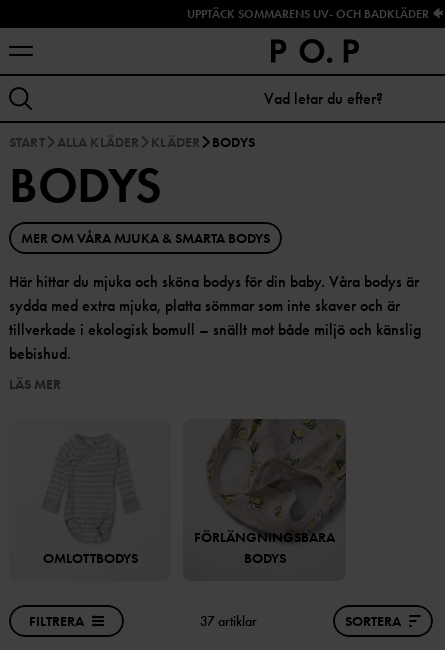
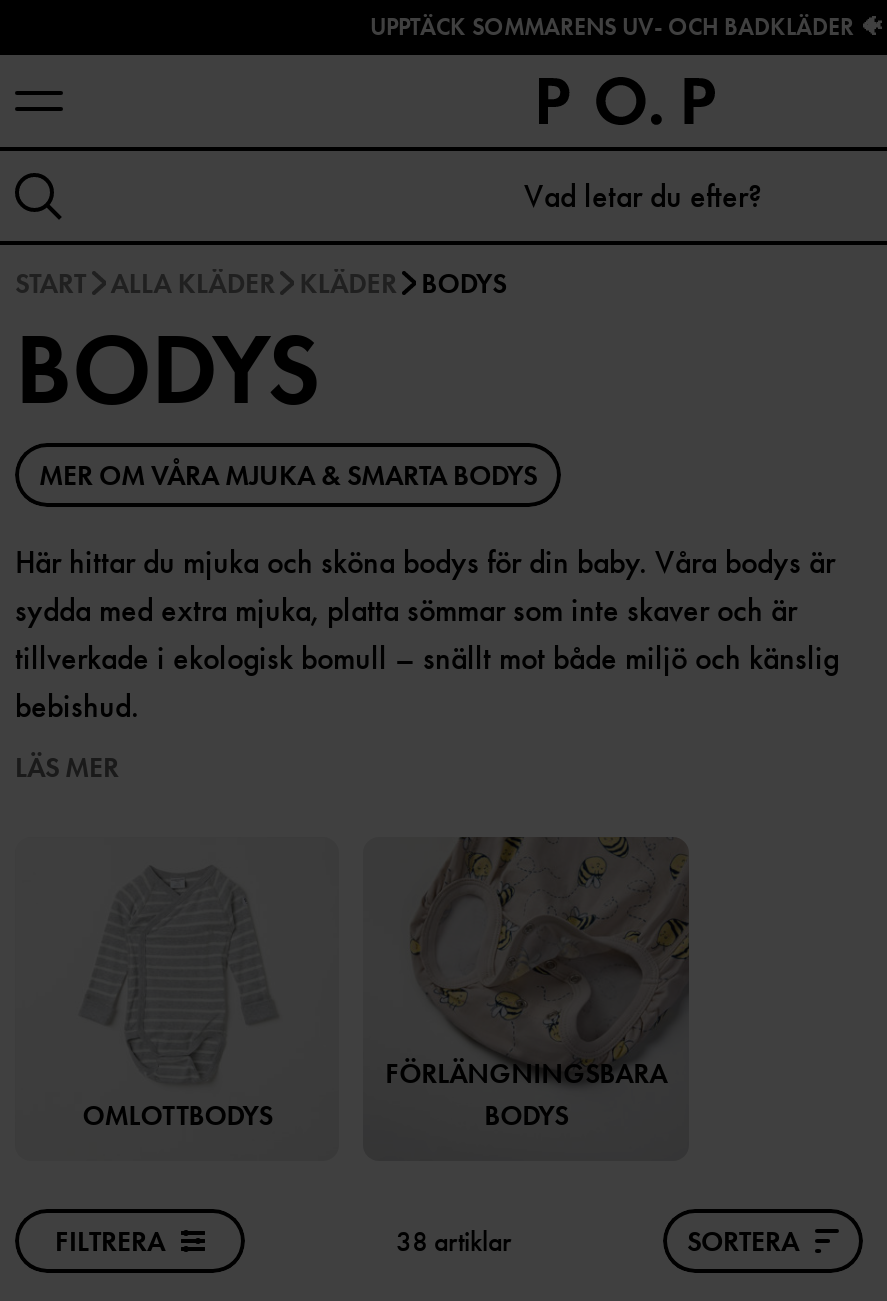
- 37 artiklar
+ 38 artiklar
